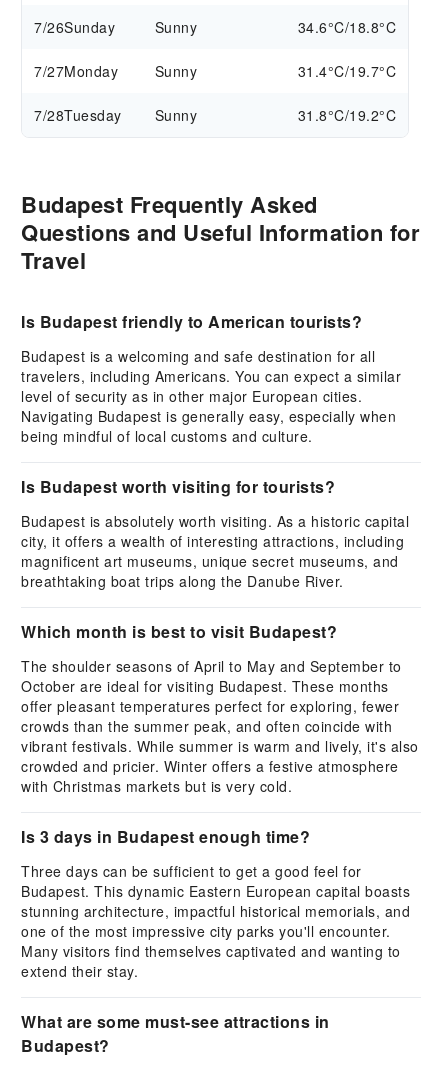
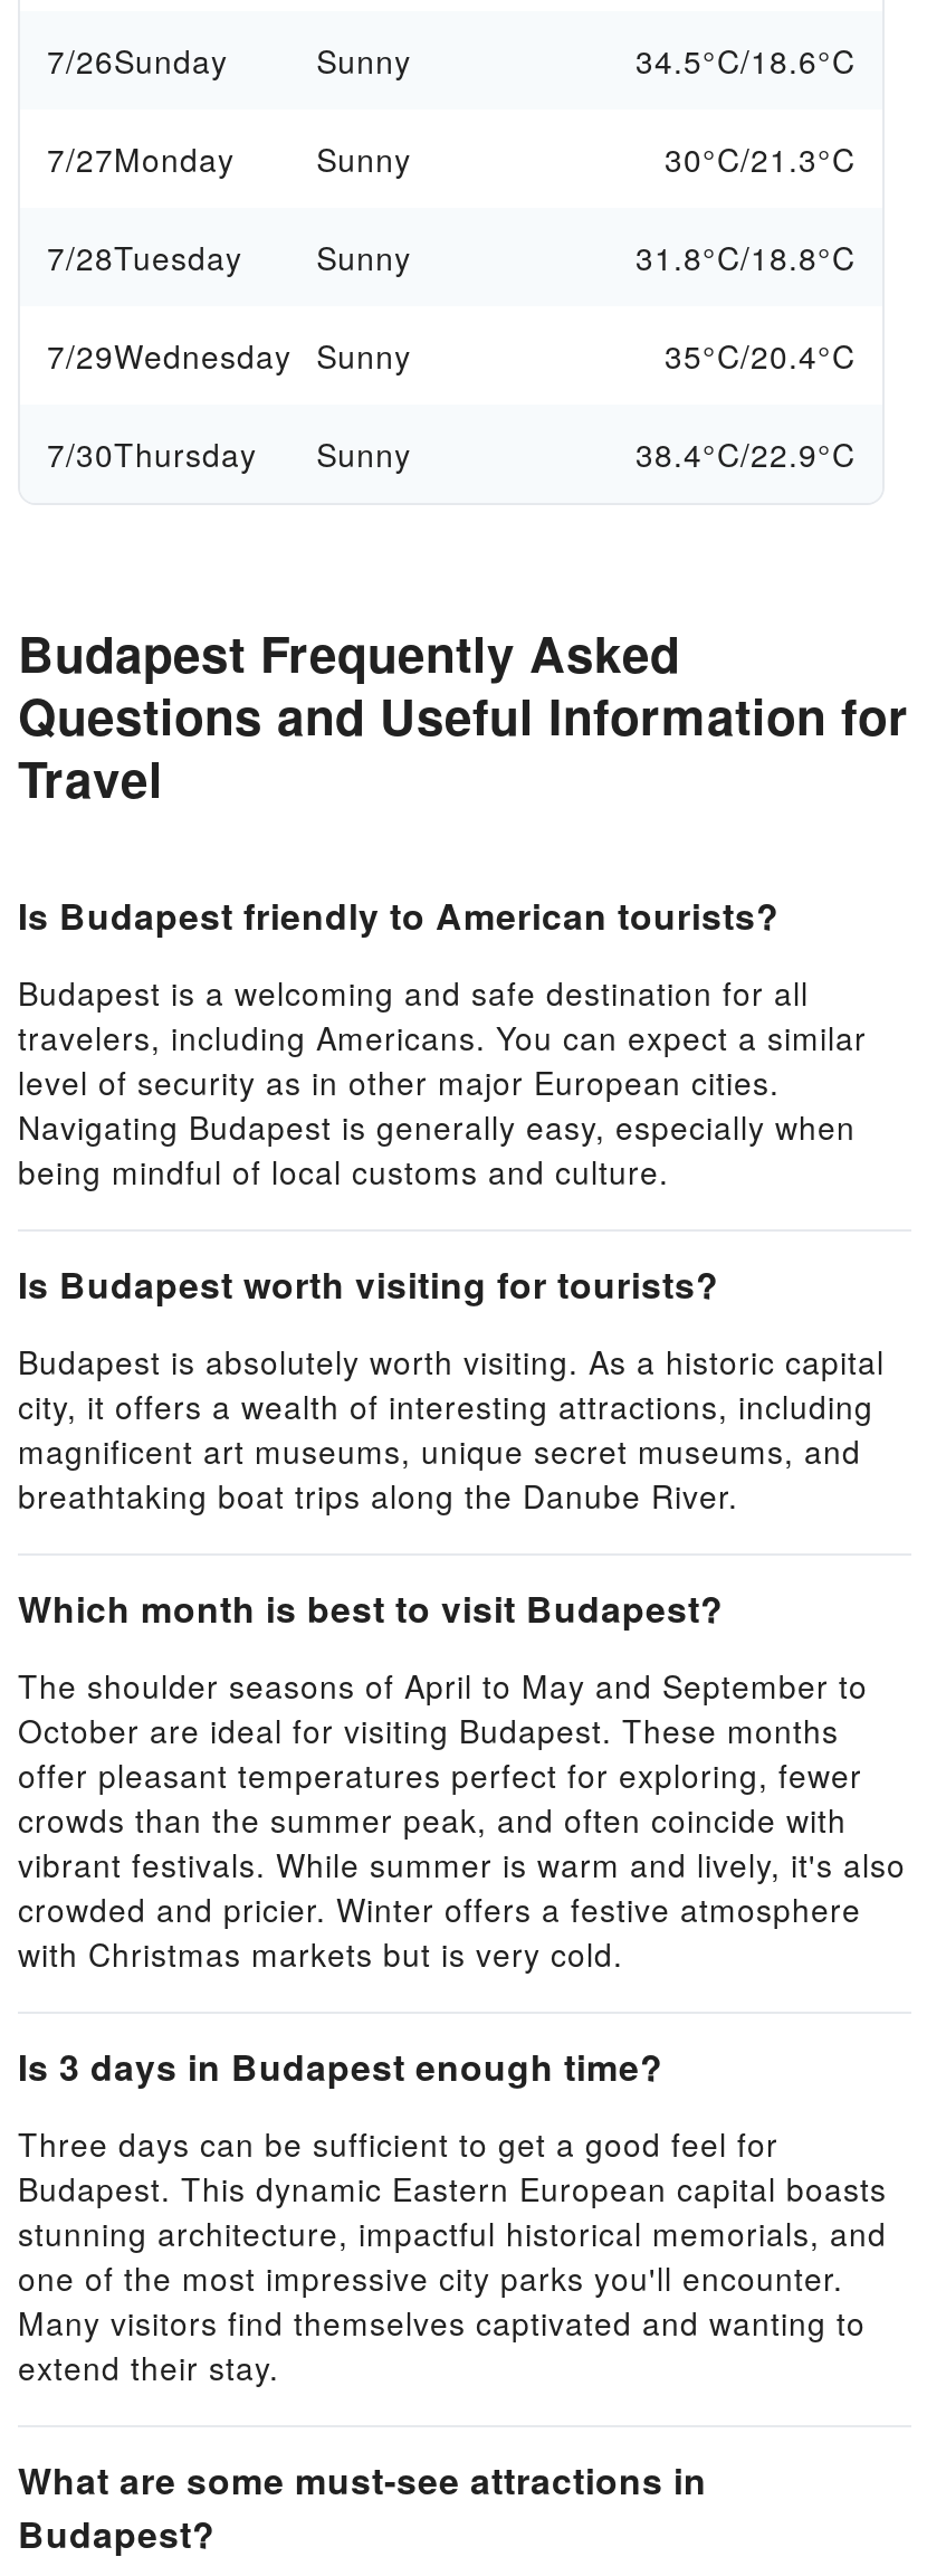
- 34.6°C/18.8°C
+ 34.5°C/18.6°C

- 31.4°C/19.7°C
+ 30°C/21.3°C

- 31.8°C/19.2°C
+ 31.8°C/18.8°C
+ 7/29Wednesday Sunny
+ 35°C/20.4°C
+ 7/30Thursday
+ Sunny
+ 38.4°C/22.9°C
